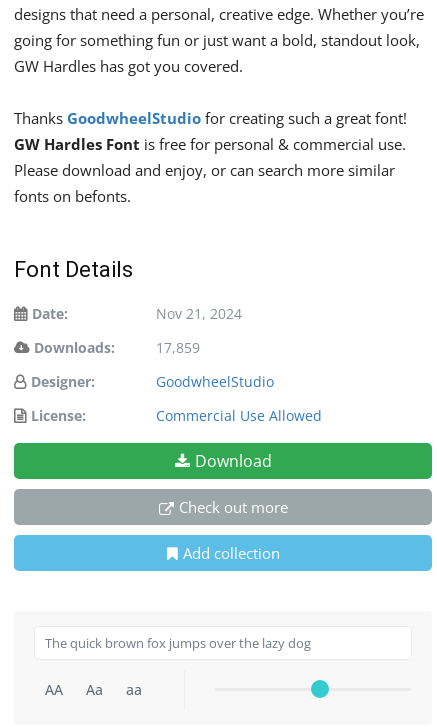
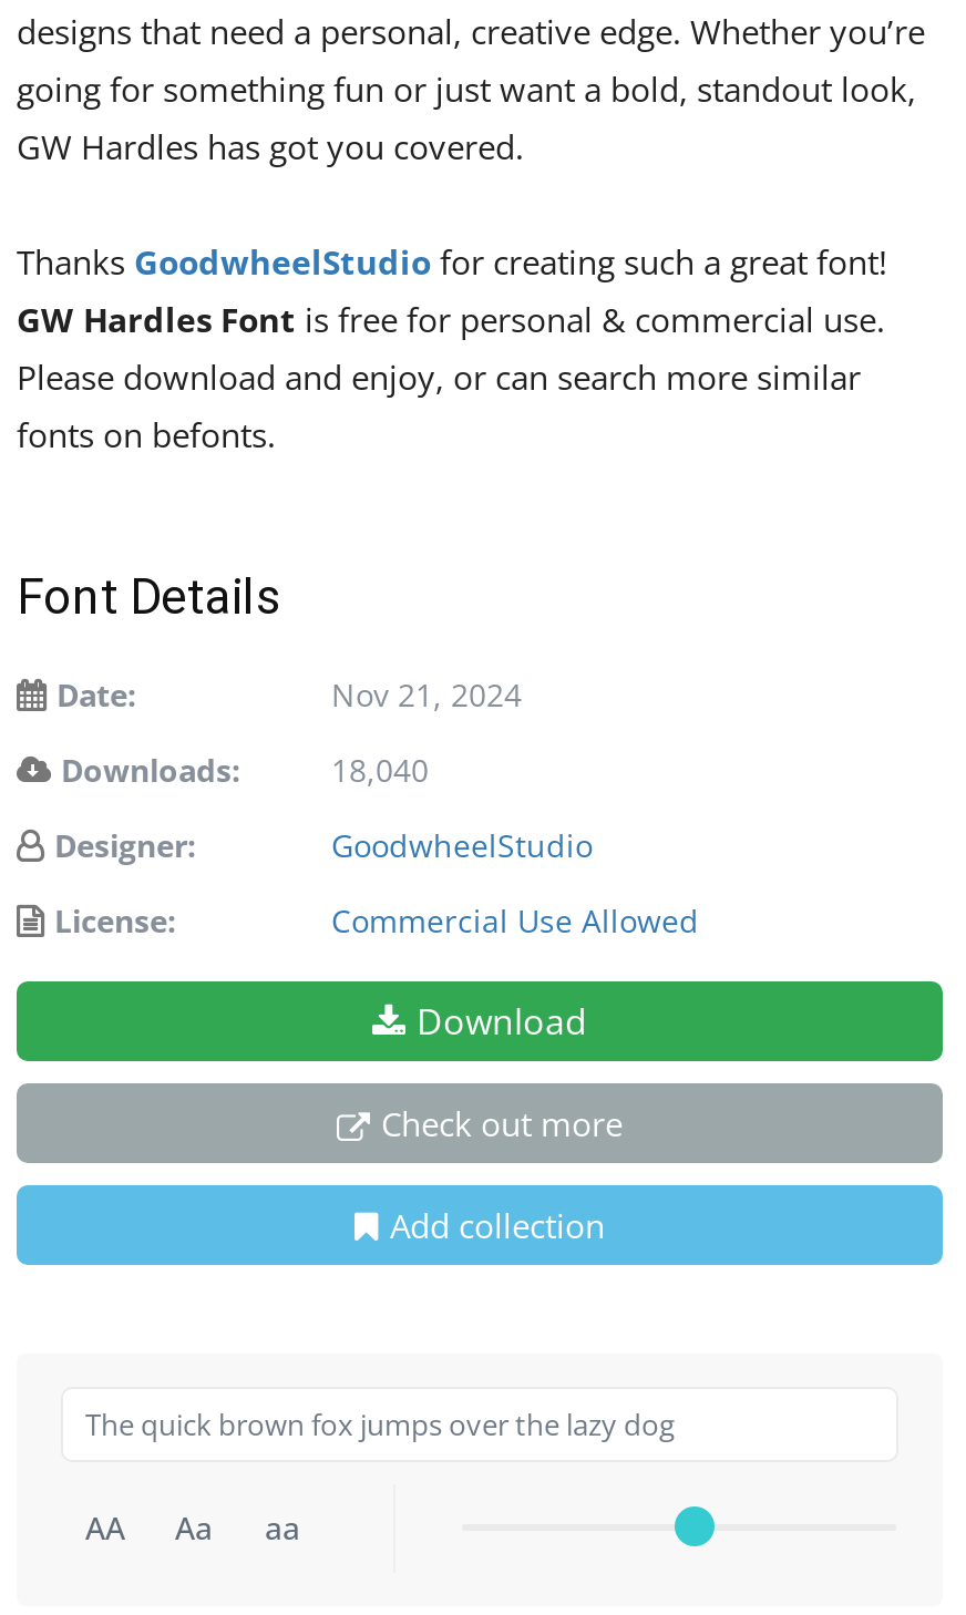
- 17,859
+ 18,040
